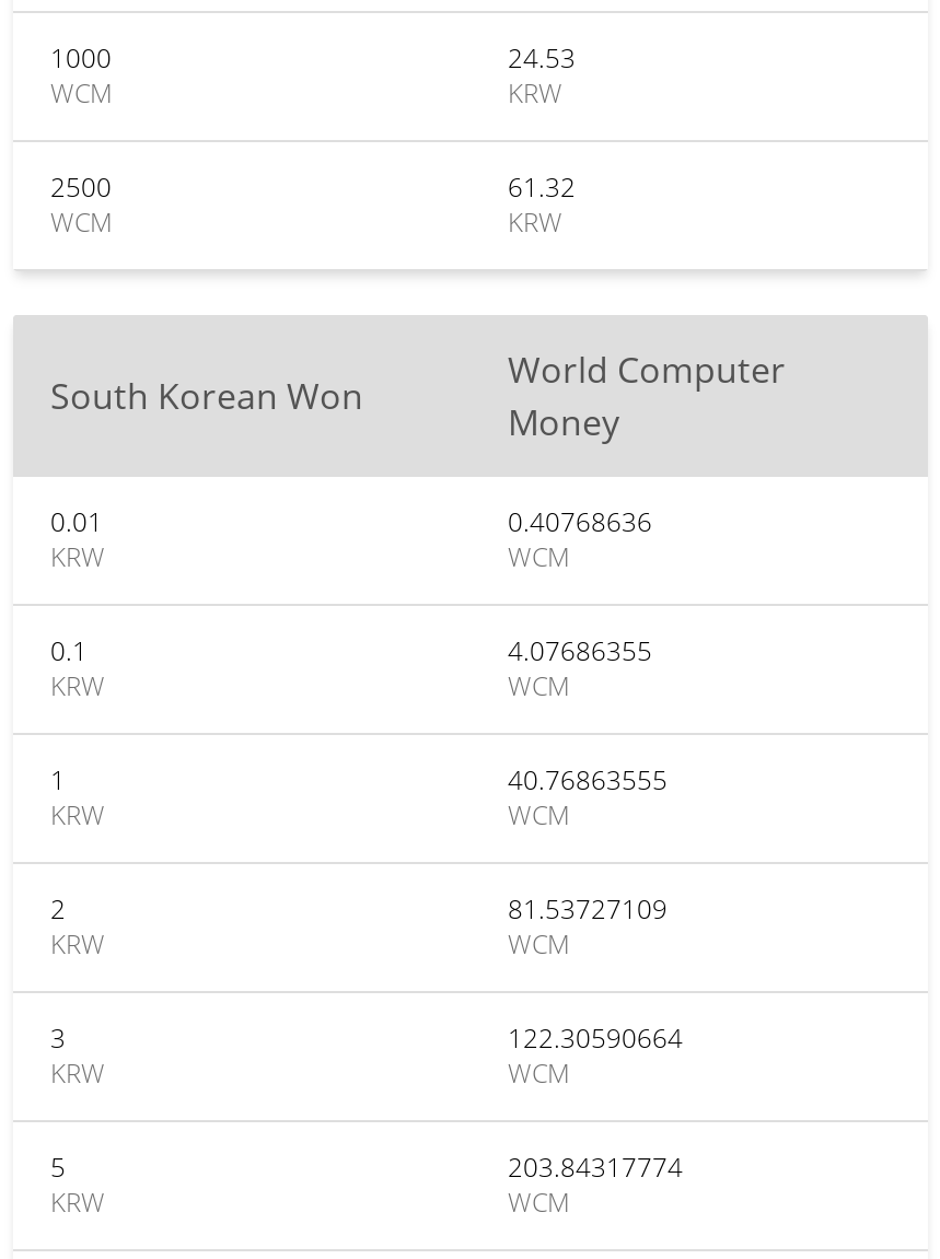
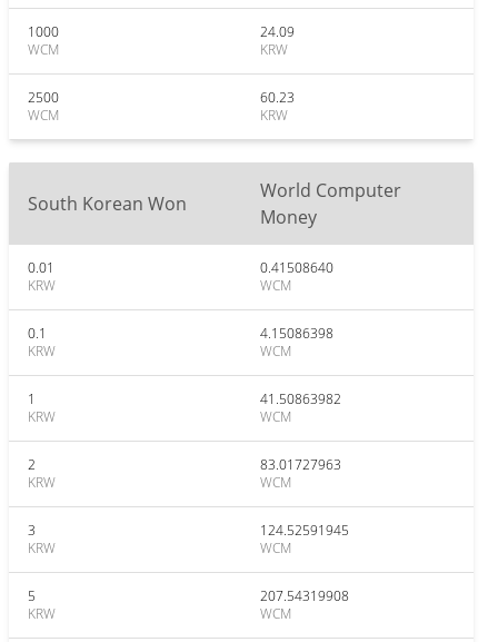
- 24.53
+ 24.09

- 61.32
+ 60.23

- 0.40768636
+ 0.41508640

- 4.07686355
+ 4.15086398

- 40.76863555
+ 41.50863982

- 81.53727109
+ 83.01727963

- 122.30590664
+ 124.52591945

- 203.84317774
+ 207.54319908
